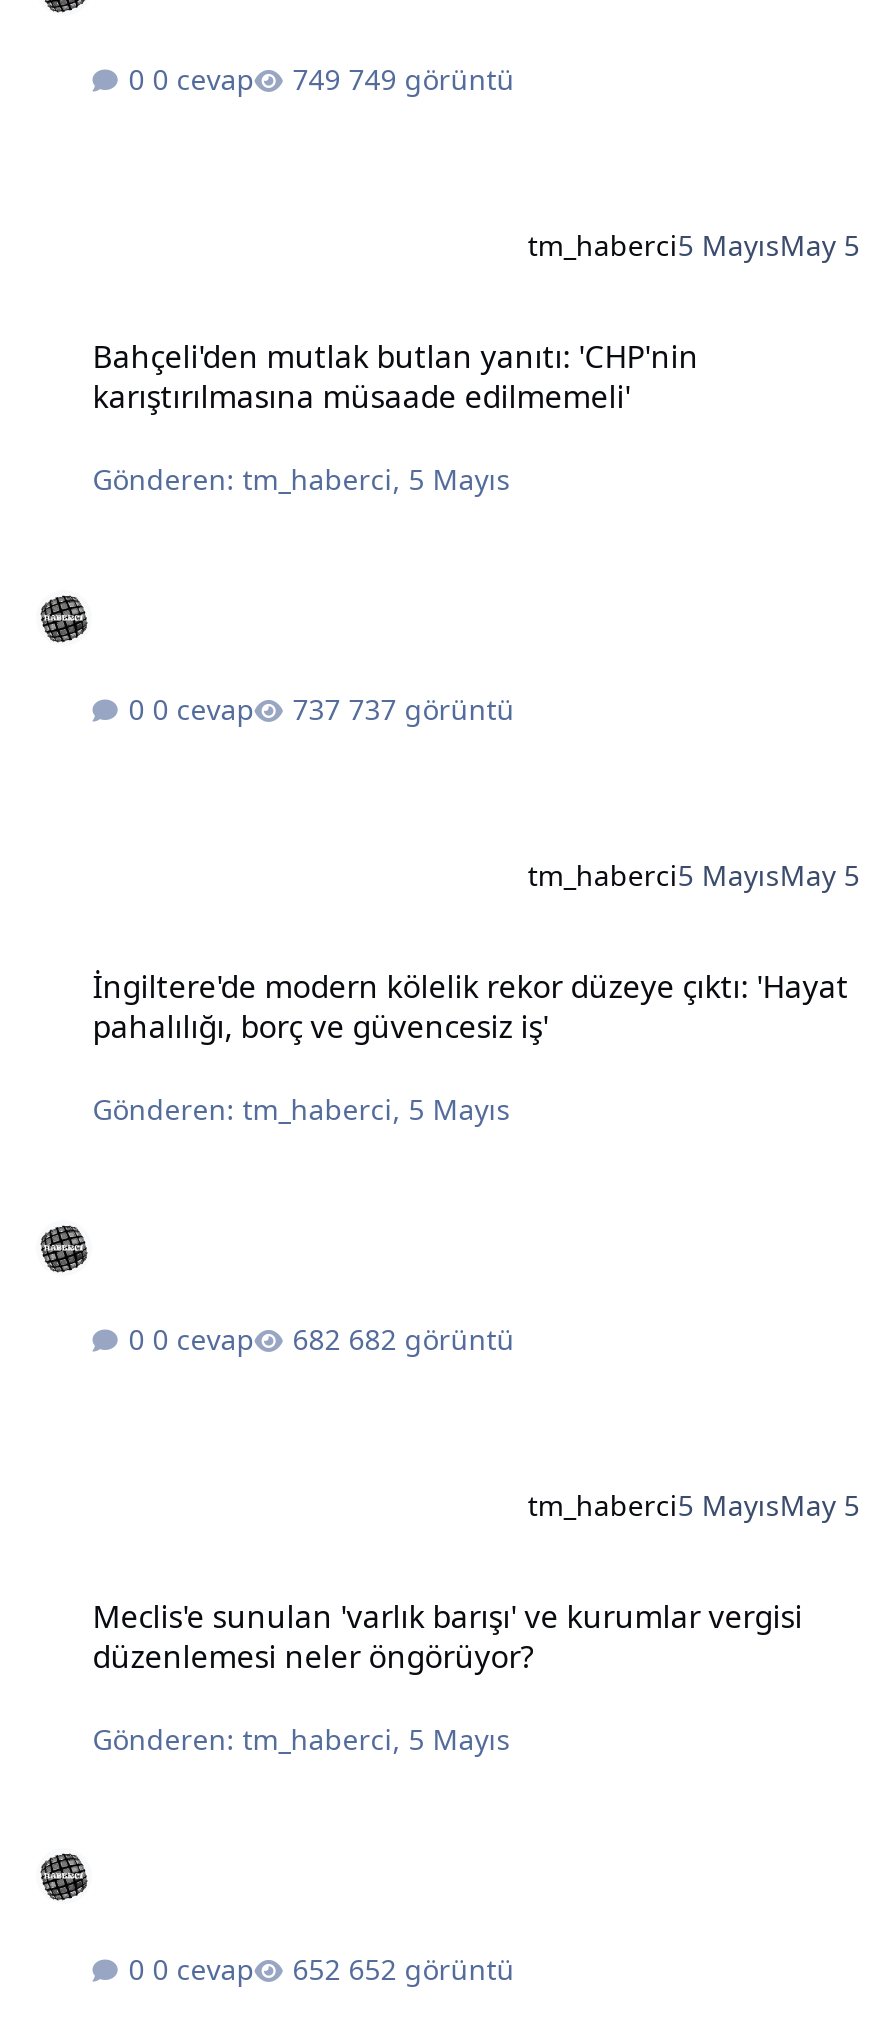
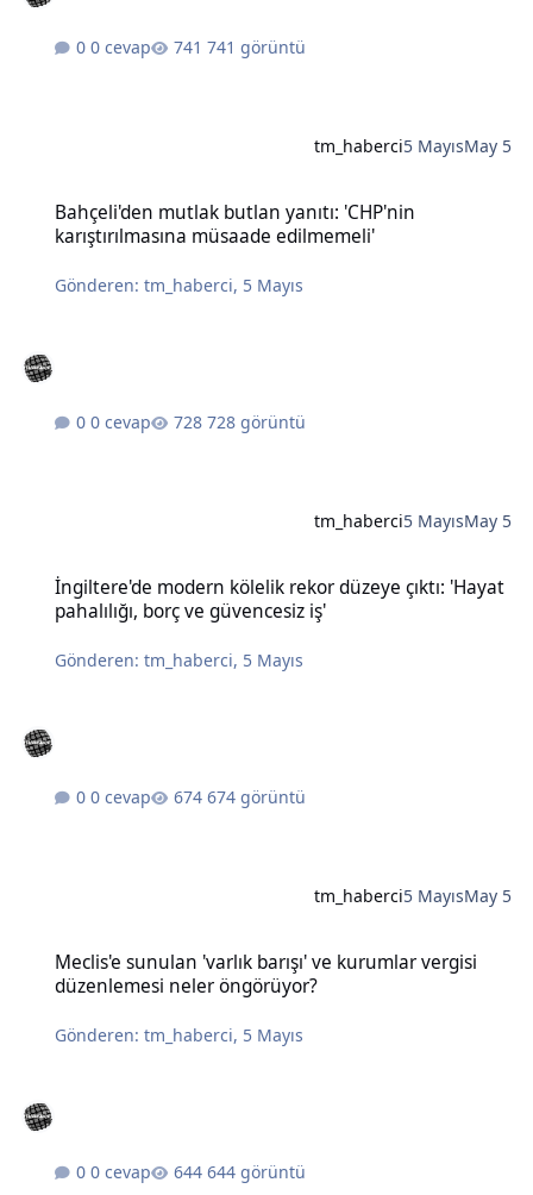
- 749 görüntü
+ 741 görüntü

- 737 görüntü
+ 728 görüntü

- 682 görüntü
+ 674 görüntü

- 652 görüntü
+ 644 görüntü
